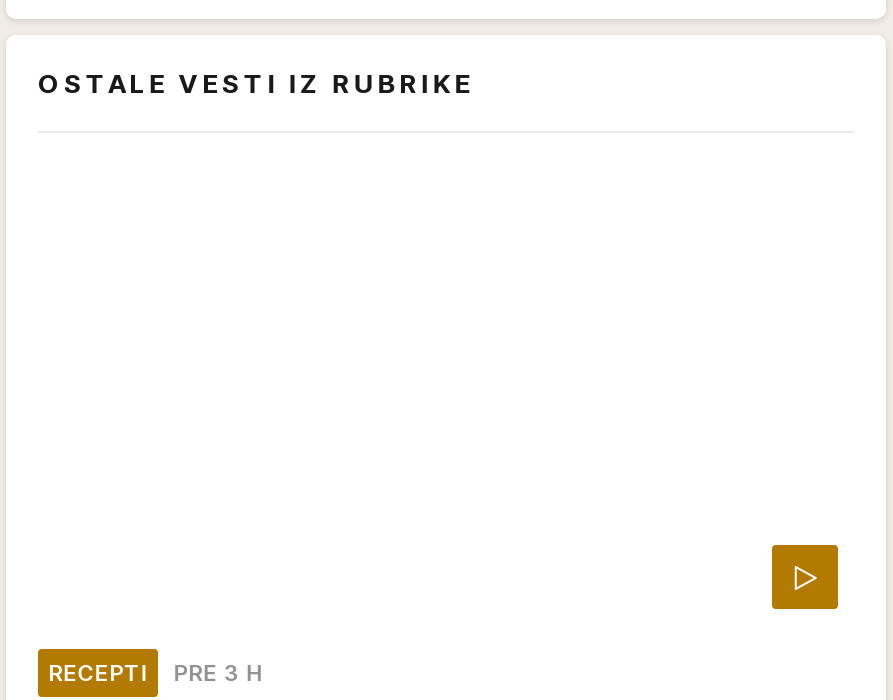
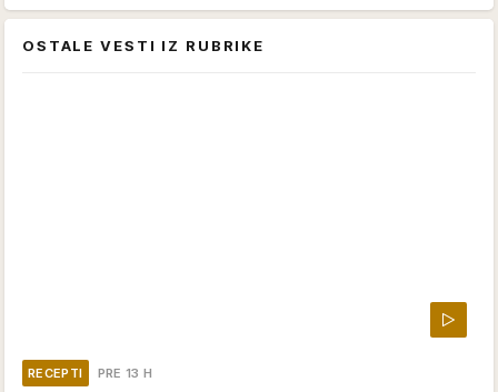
- RECEPTI PRE 3 H
+ RECEPTI PRE 13 H
